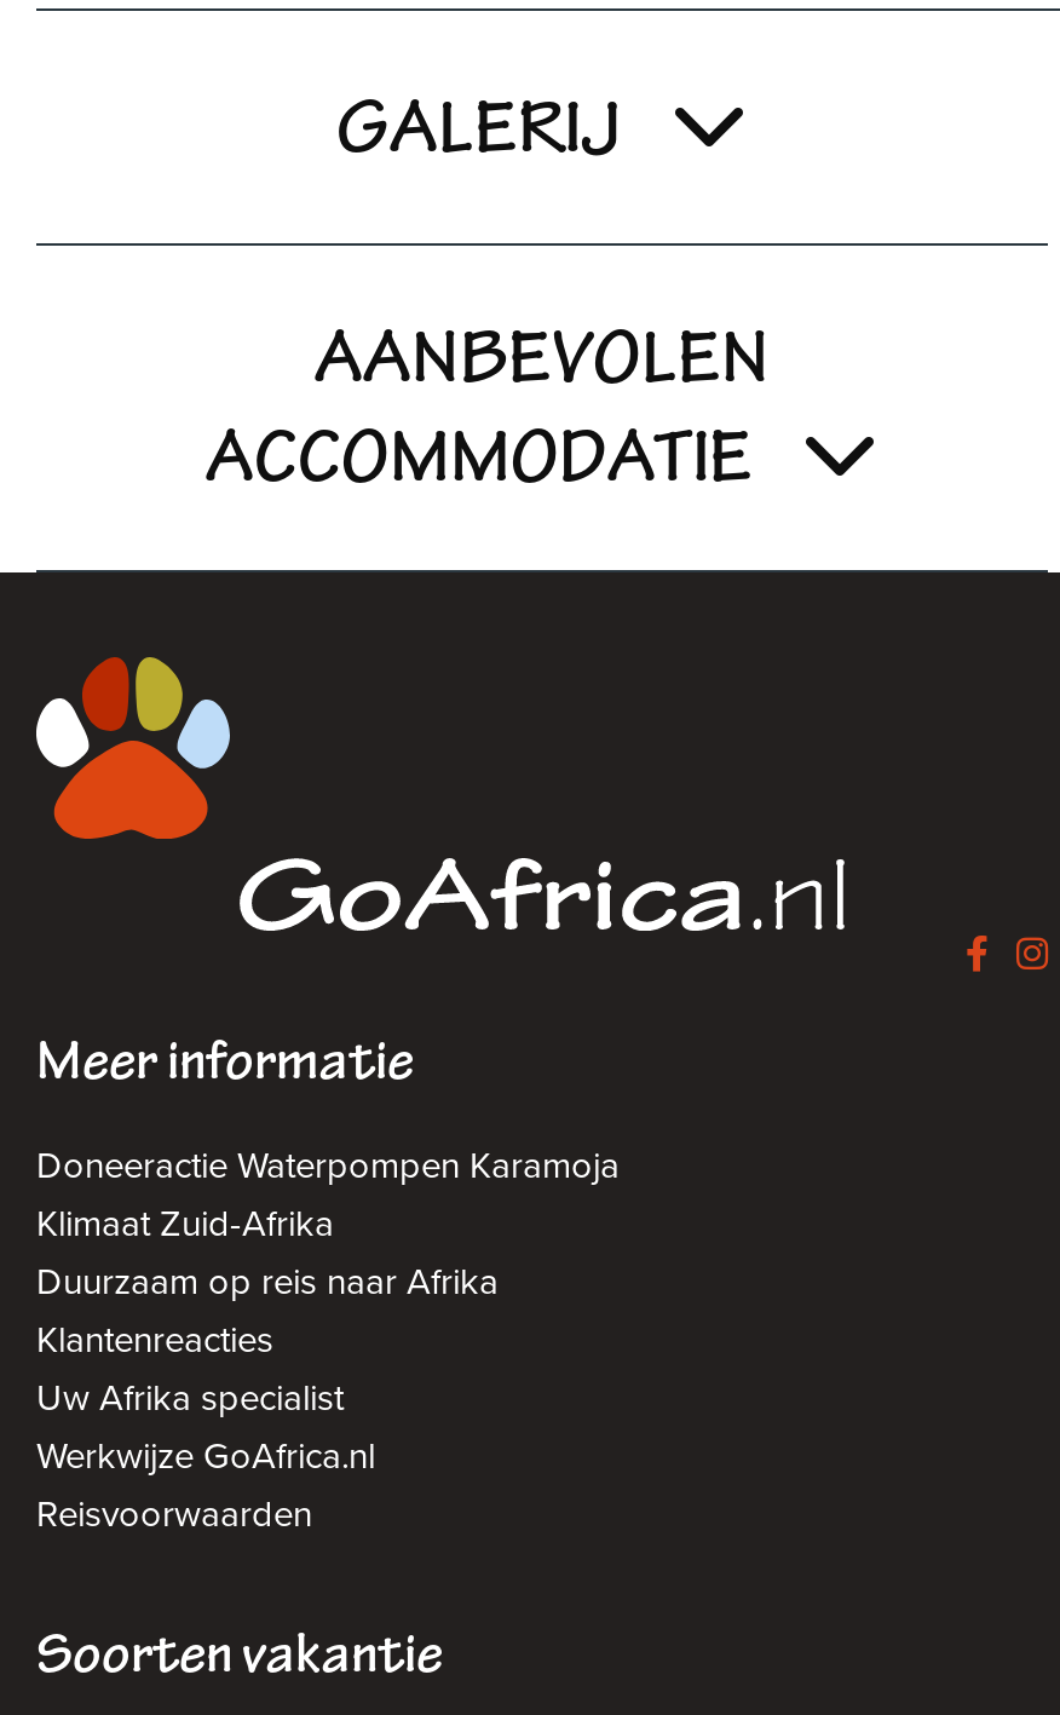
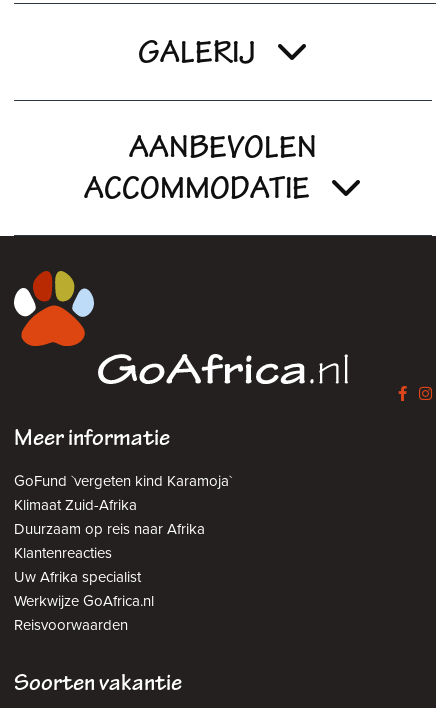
- Doneeractie Waterpompen Karamoja
+ GoFund `vergeten kind Karamoja`
